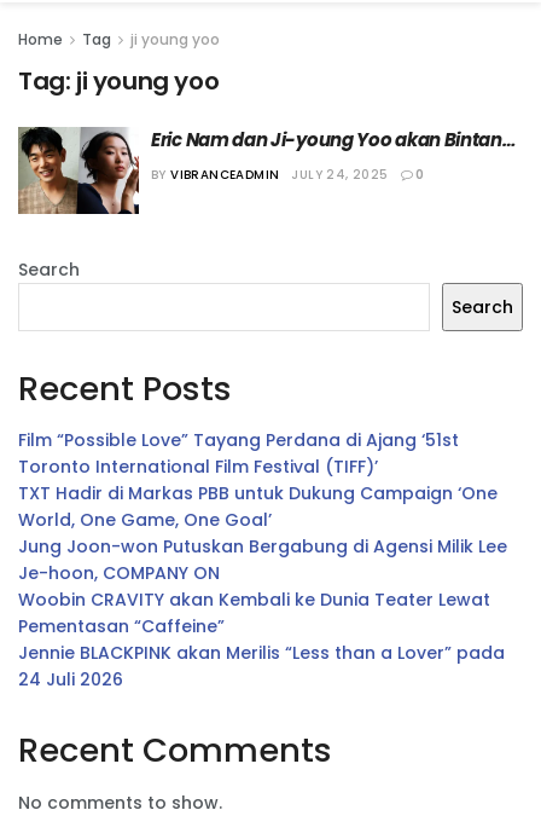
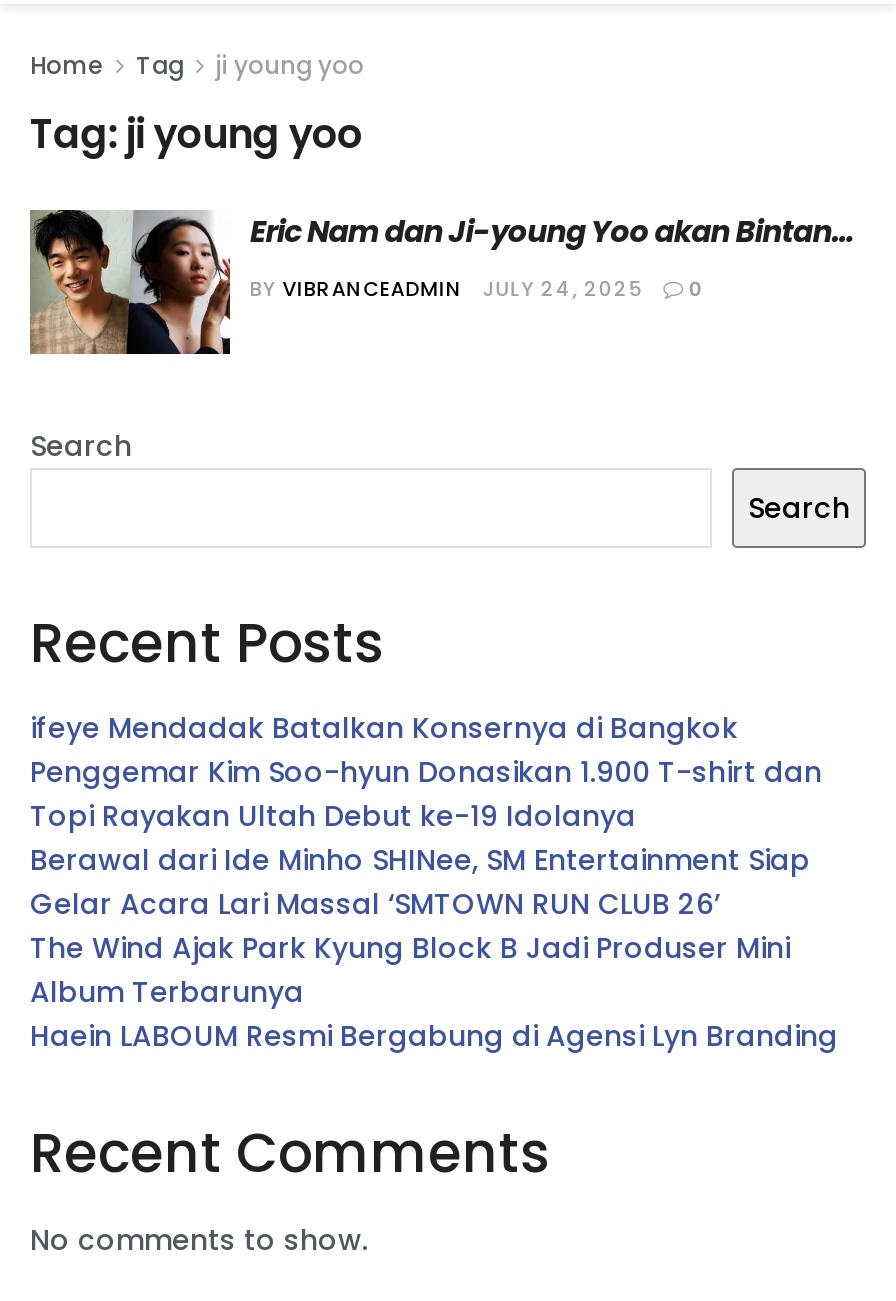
- Film “Possible Love” Tayang Perdana di Ajang ‘51st
- Toronto International Film Festival (TIFF)’
- TXT Hadir di Markas PBB untuk Dukung Campaign ‘One
- World, One Game, One Goal’
- Jung Joon-won Putuskan Bergabung di Agensi Milik Lee
- Je-hoon, COMPANY ON
- Woobin CRAVITY akan Kembali ke Dunia Teater Lewat
- Pementasan “Caffeine”
- Jennie BLACKPINK akan Merilis “Less than a Lover” pada
- 24 Juli 2026
+ ifeye Mendadak Batalkan Konsernya di Bangkok
+ Penggemar Kim Soo-hyun Donasikan 1.900 T-shirt dan
+ Topi Rayakan Ultah Debut ke-19 Idolanya
+ Berawal dari Ide Minho SHINee, SM Entertainment Siap
+ Gelar Acara Lari Massal ‘SMTOWN RUN CLUB 26’
+ The Wind Ajak Park Kyung Block B Jadi Produser Mini
+ Album Terbarunya
+ Haein LABOUM Resmi Bergabung di Agensi Lyn Branding
